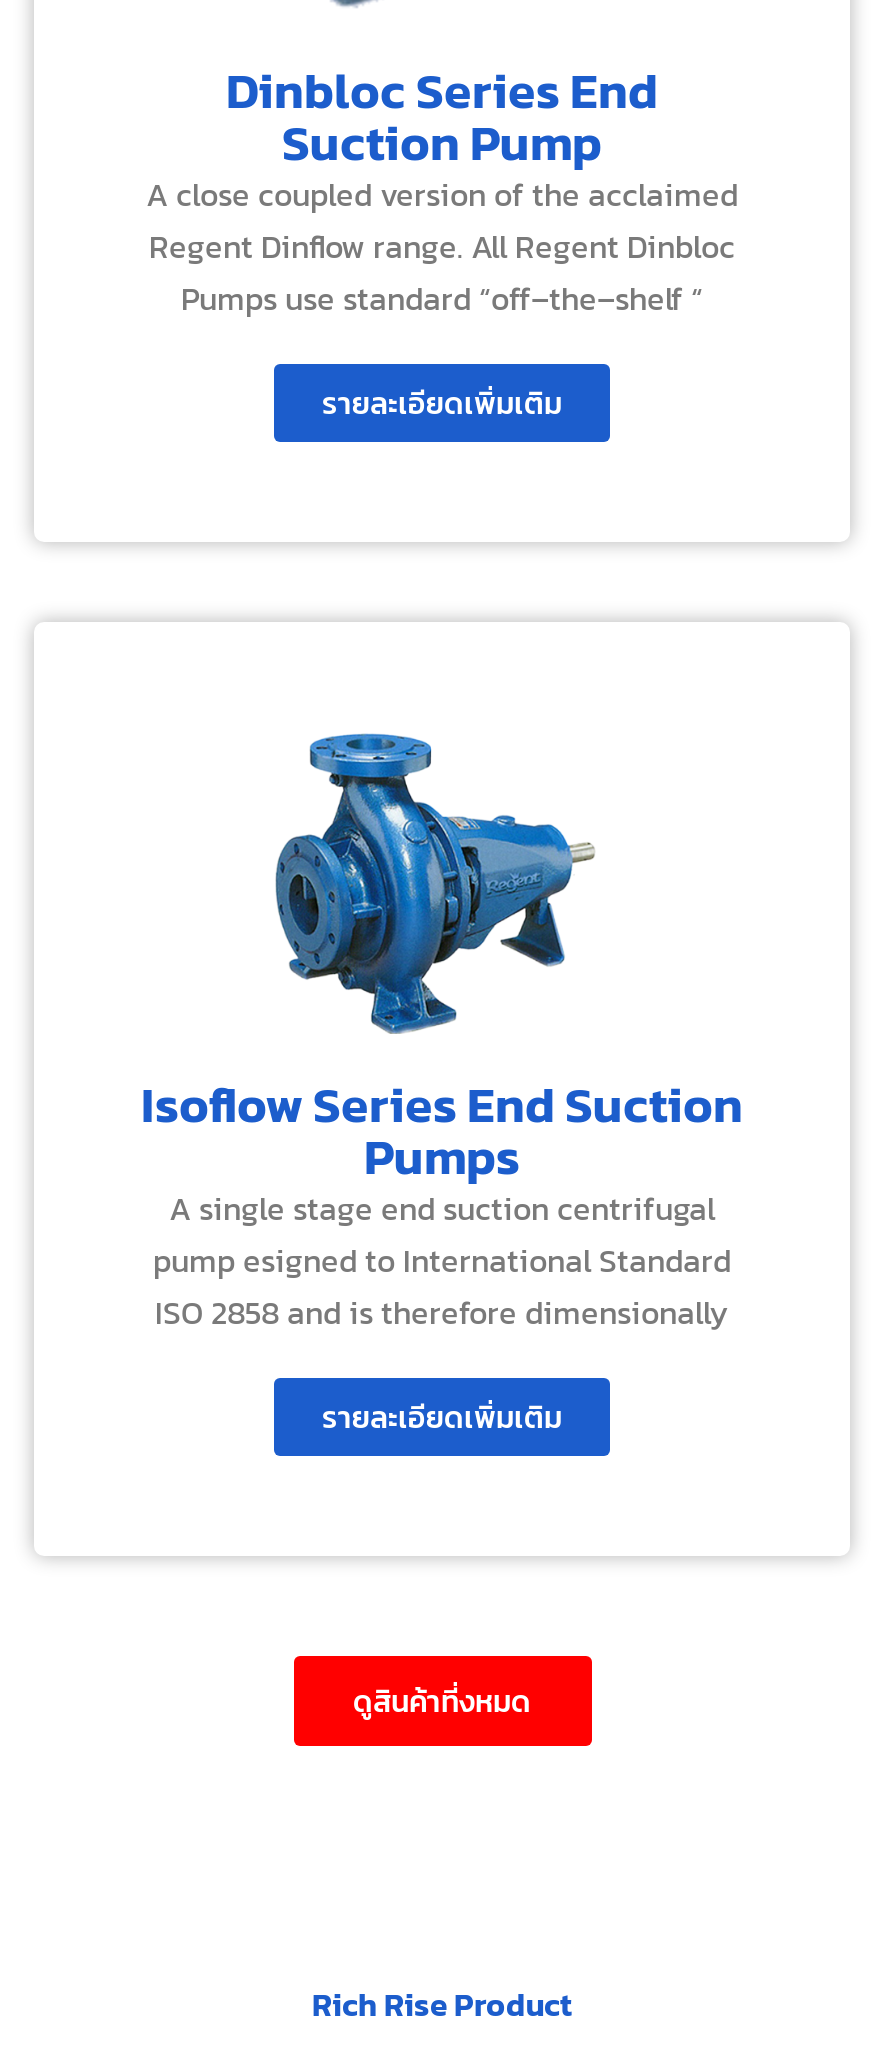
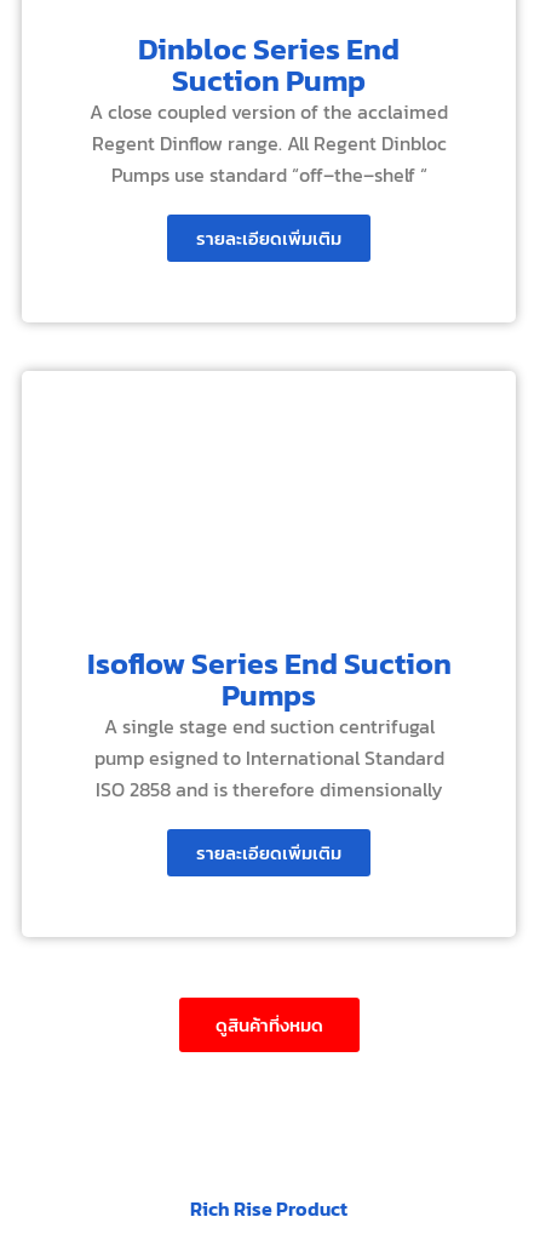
- [image]
